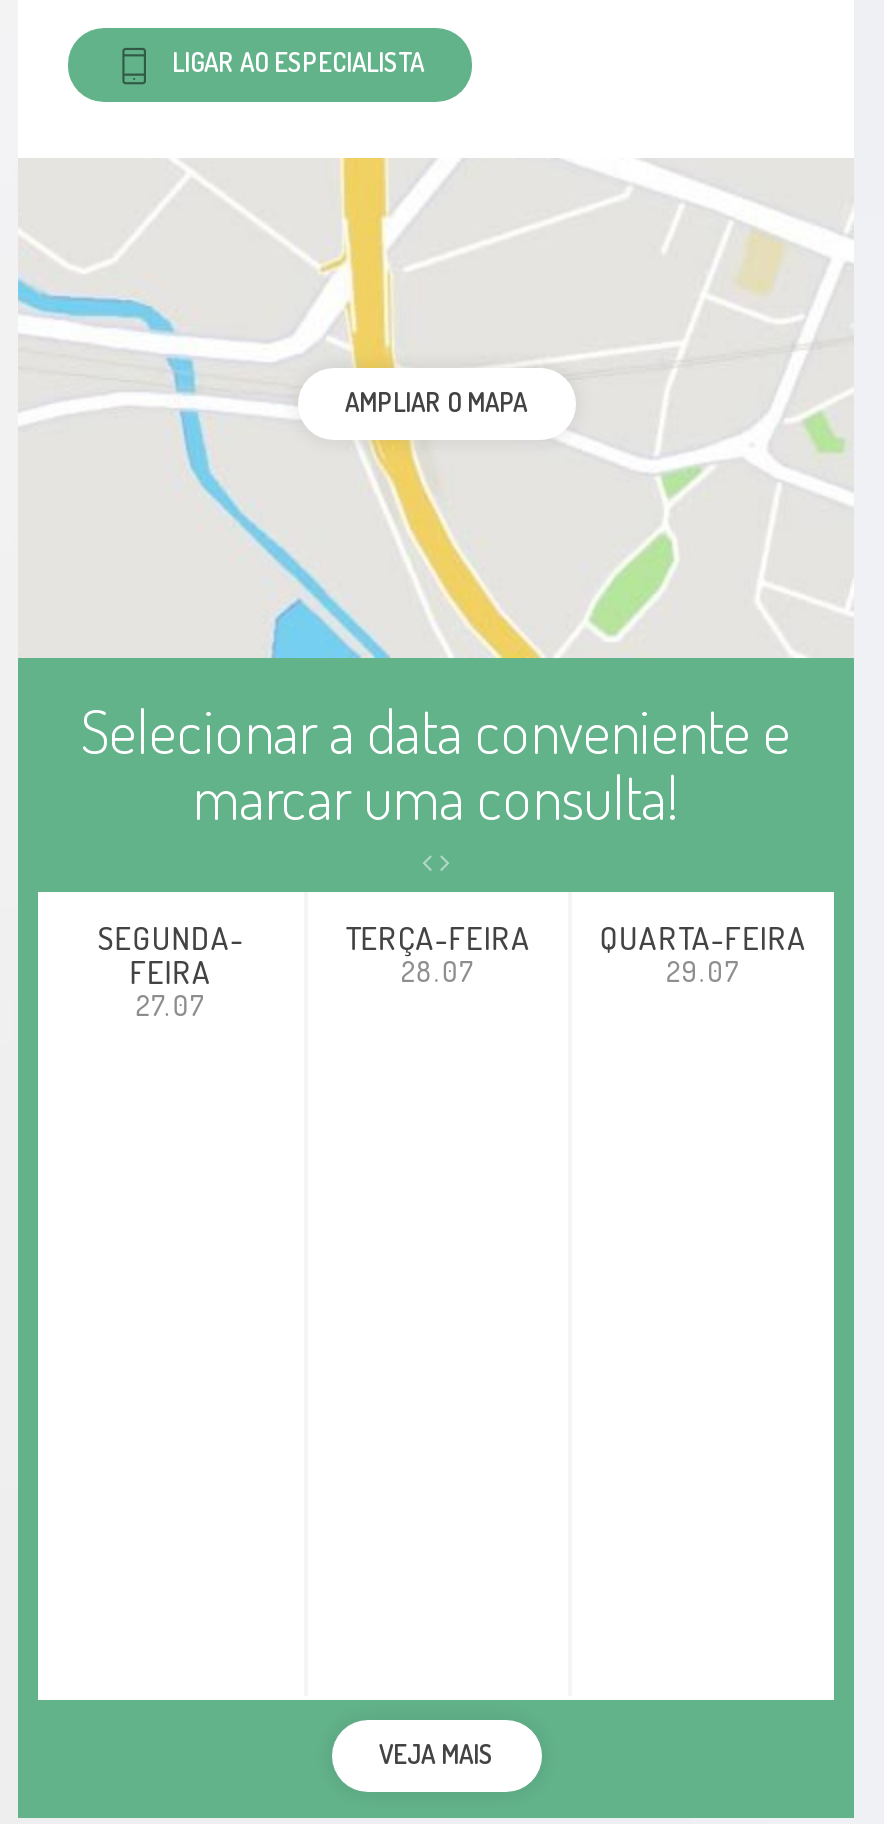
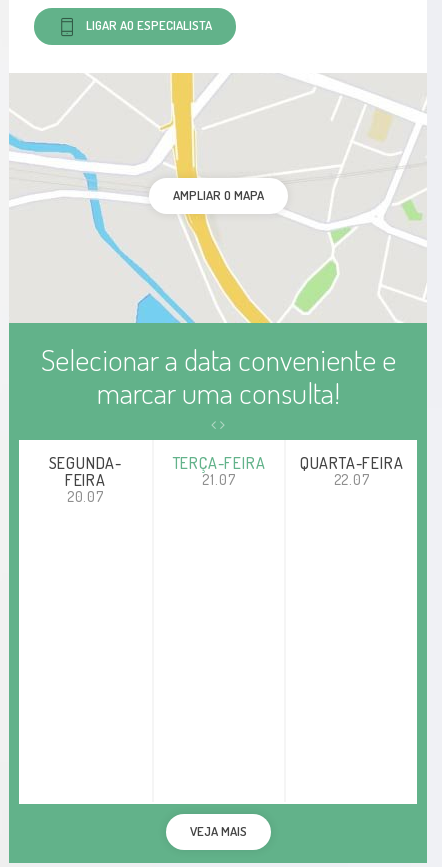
- 28.07
+ 21.07

- 29.07
+ 22.07

- 27.07
+ 20.07
